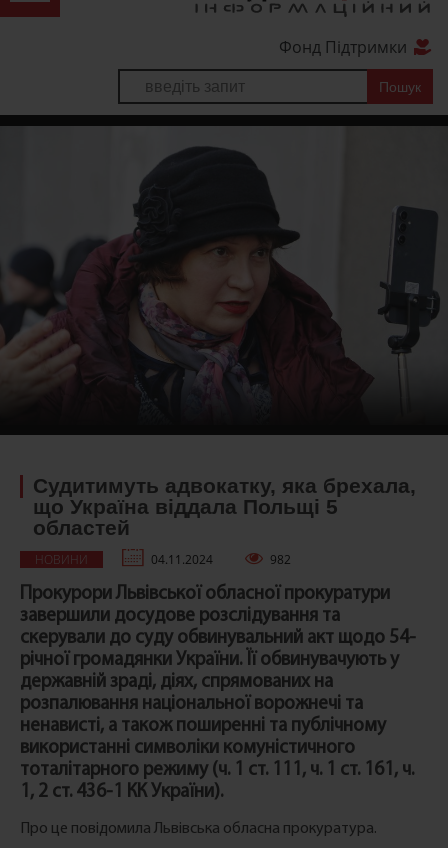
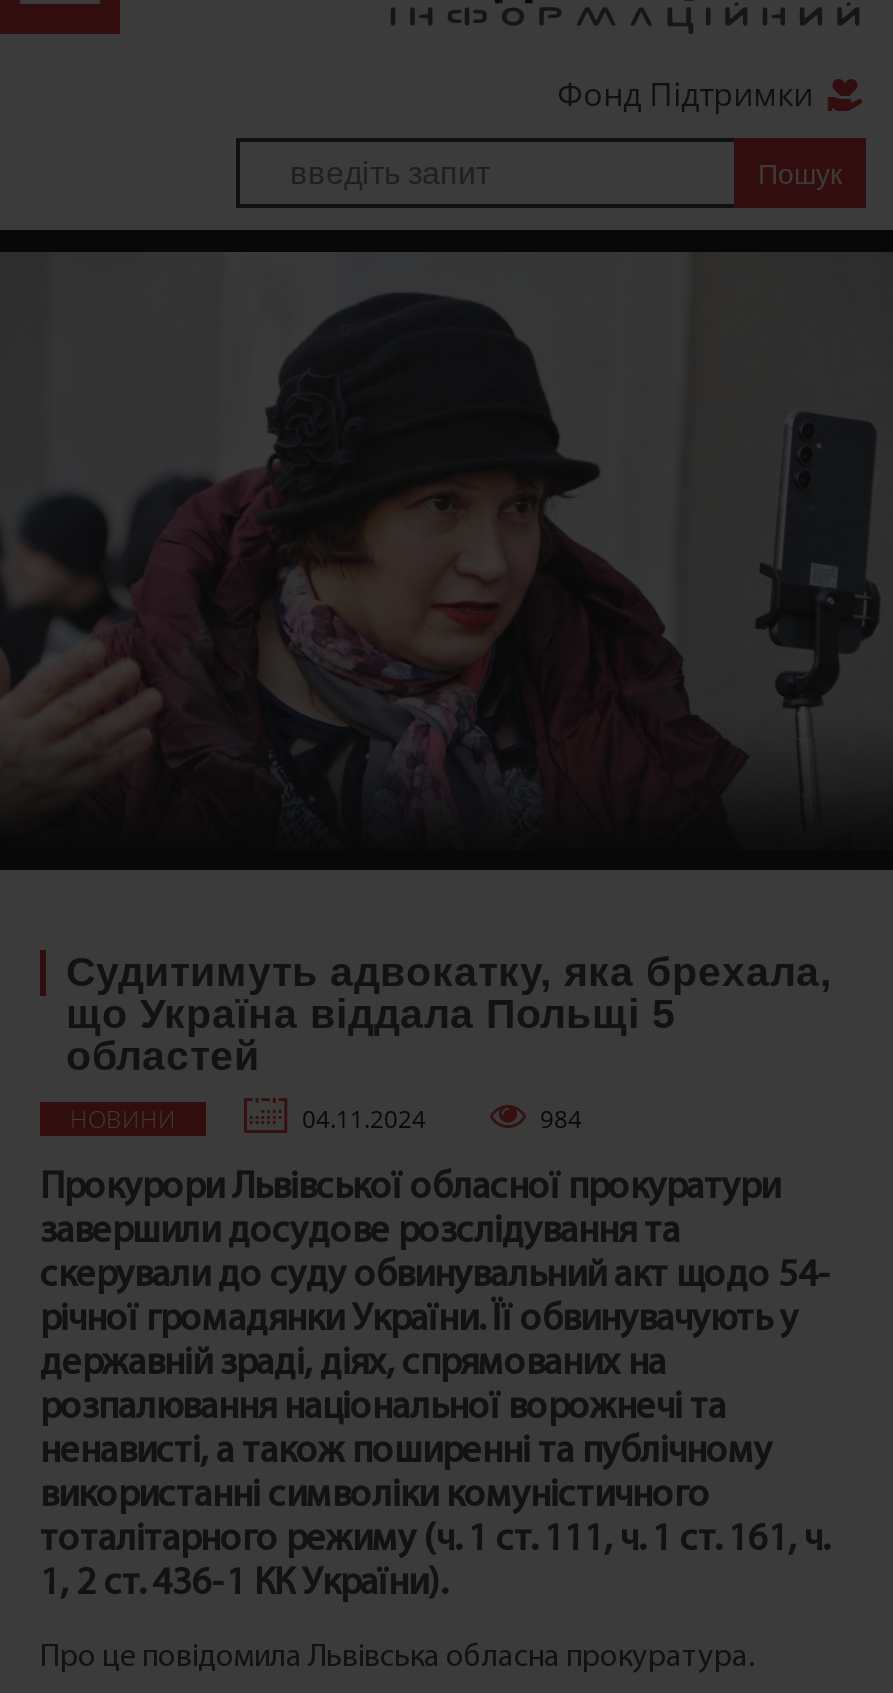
- 982
+ 984
